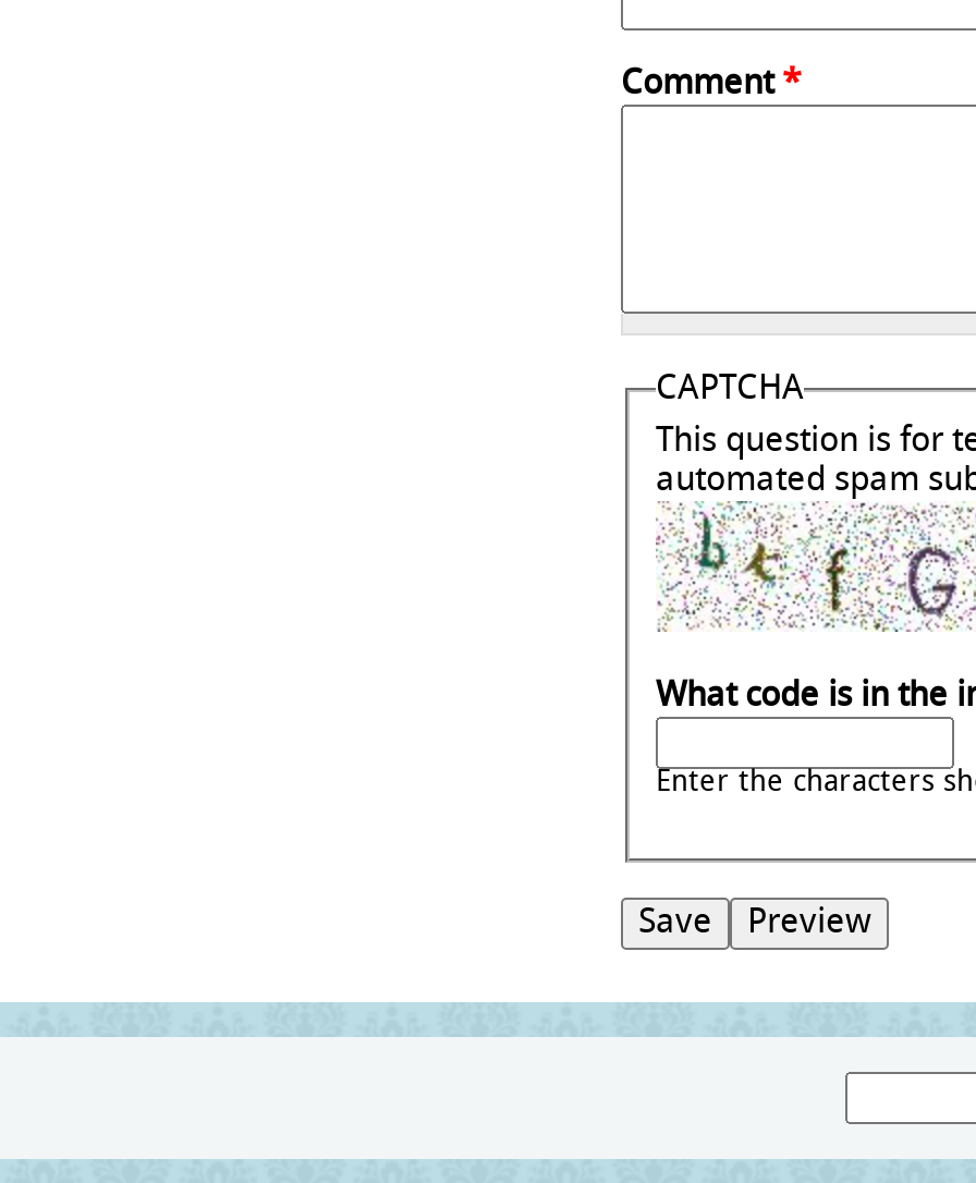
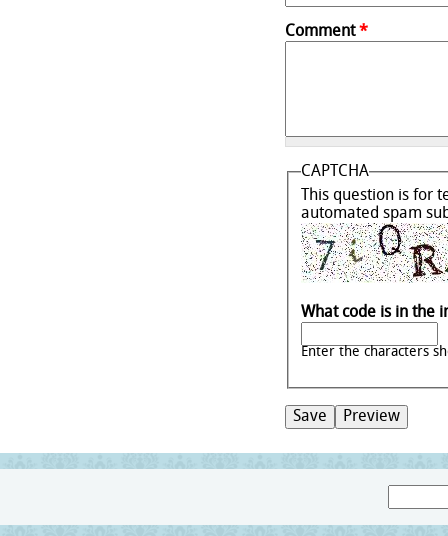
- [image]
+ [image]
